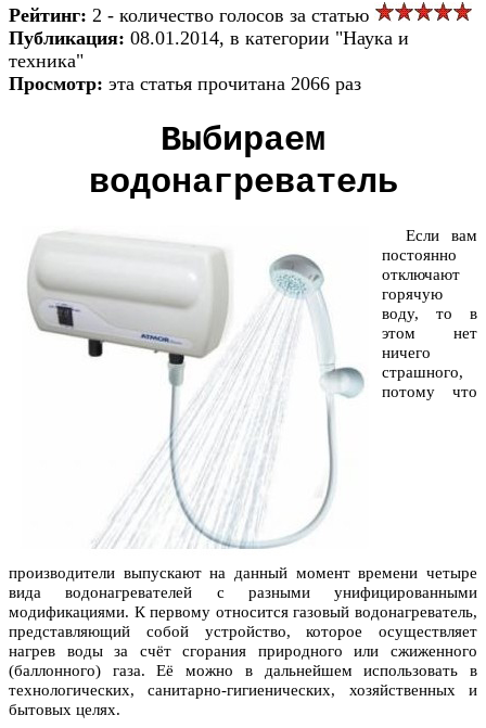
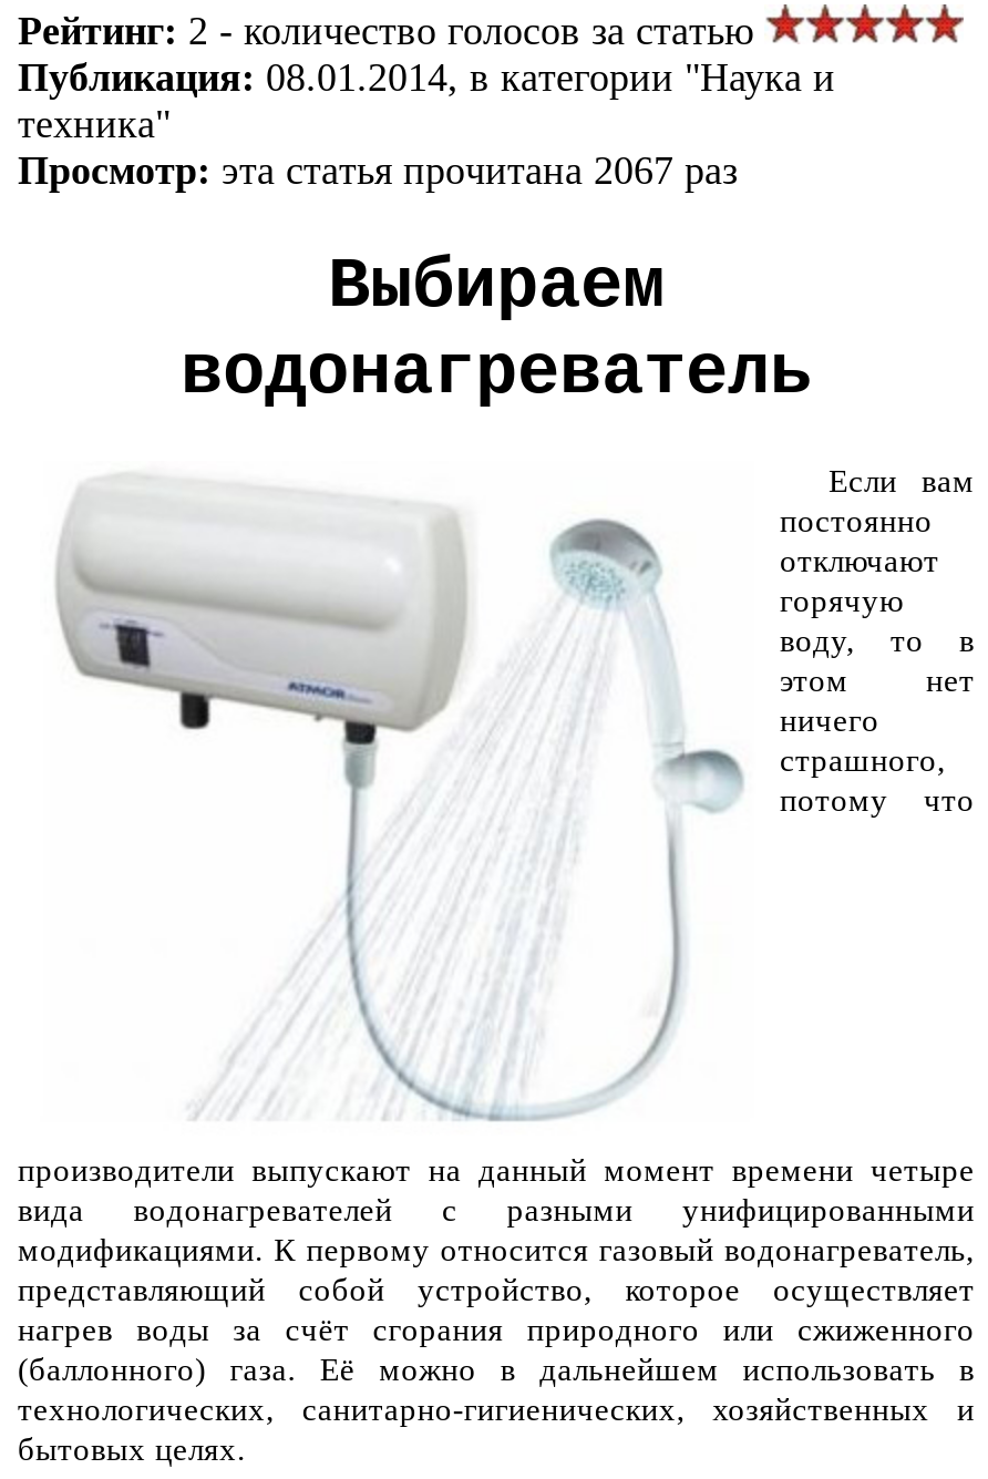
- Просмотр: эта статья прочитана 2066 раз
+ Просмотр: эта статья прочитана 2067 раз
